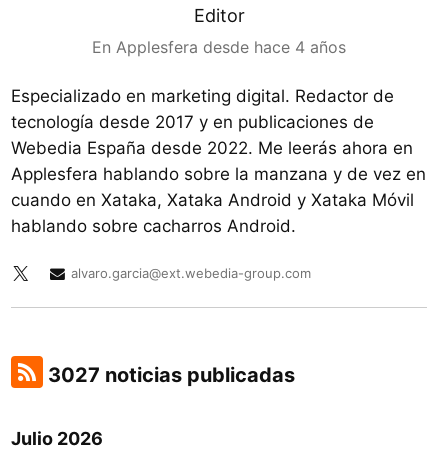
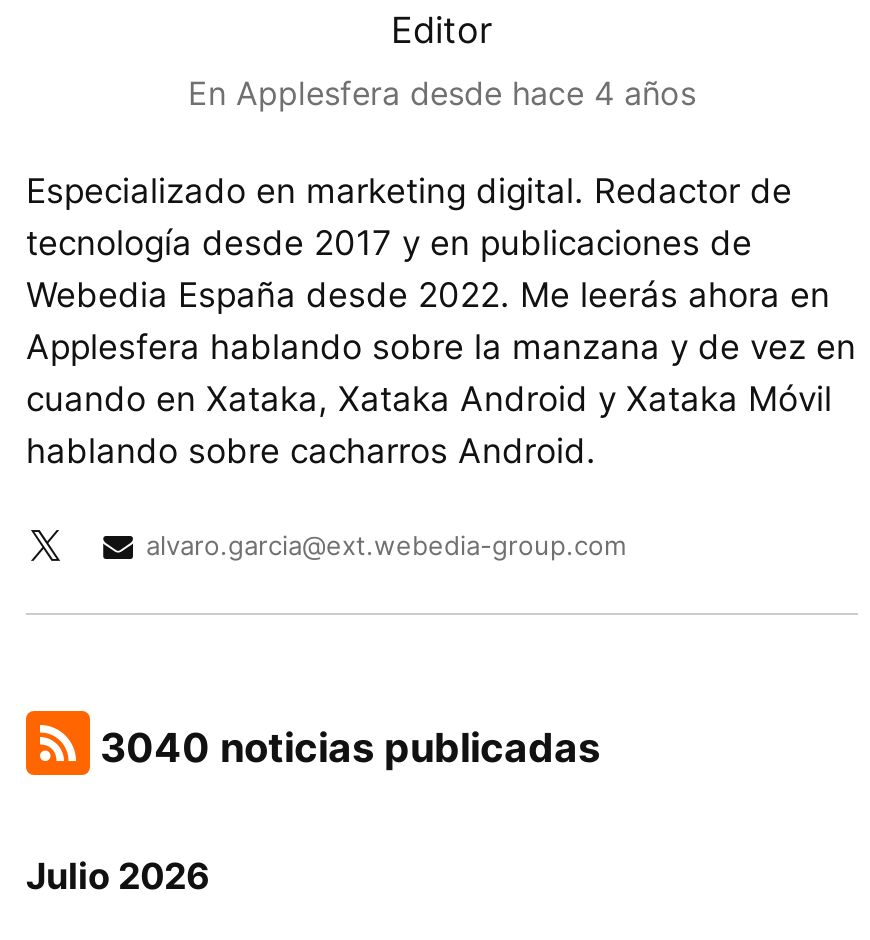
- 3027 noticias publicadas
+ 3040 noticias publicadas
